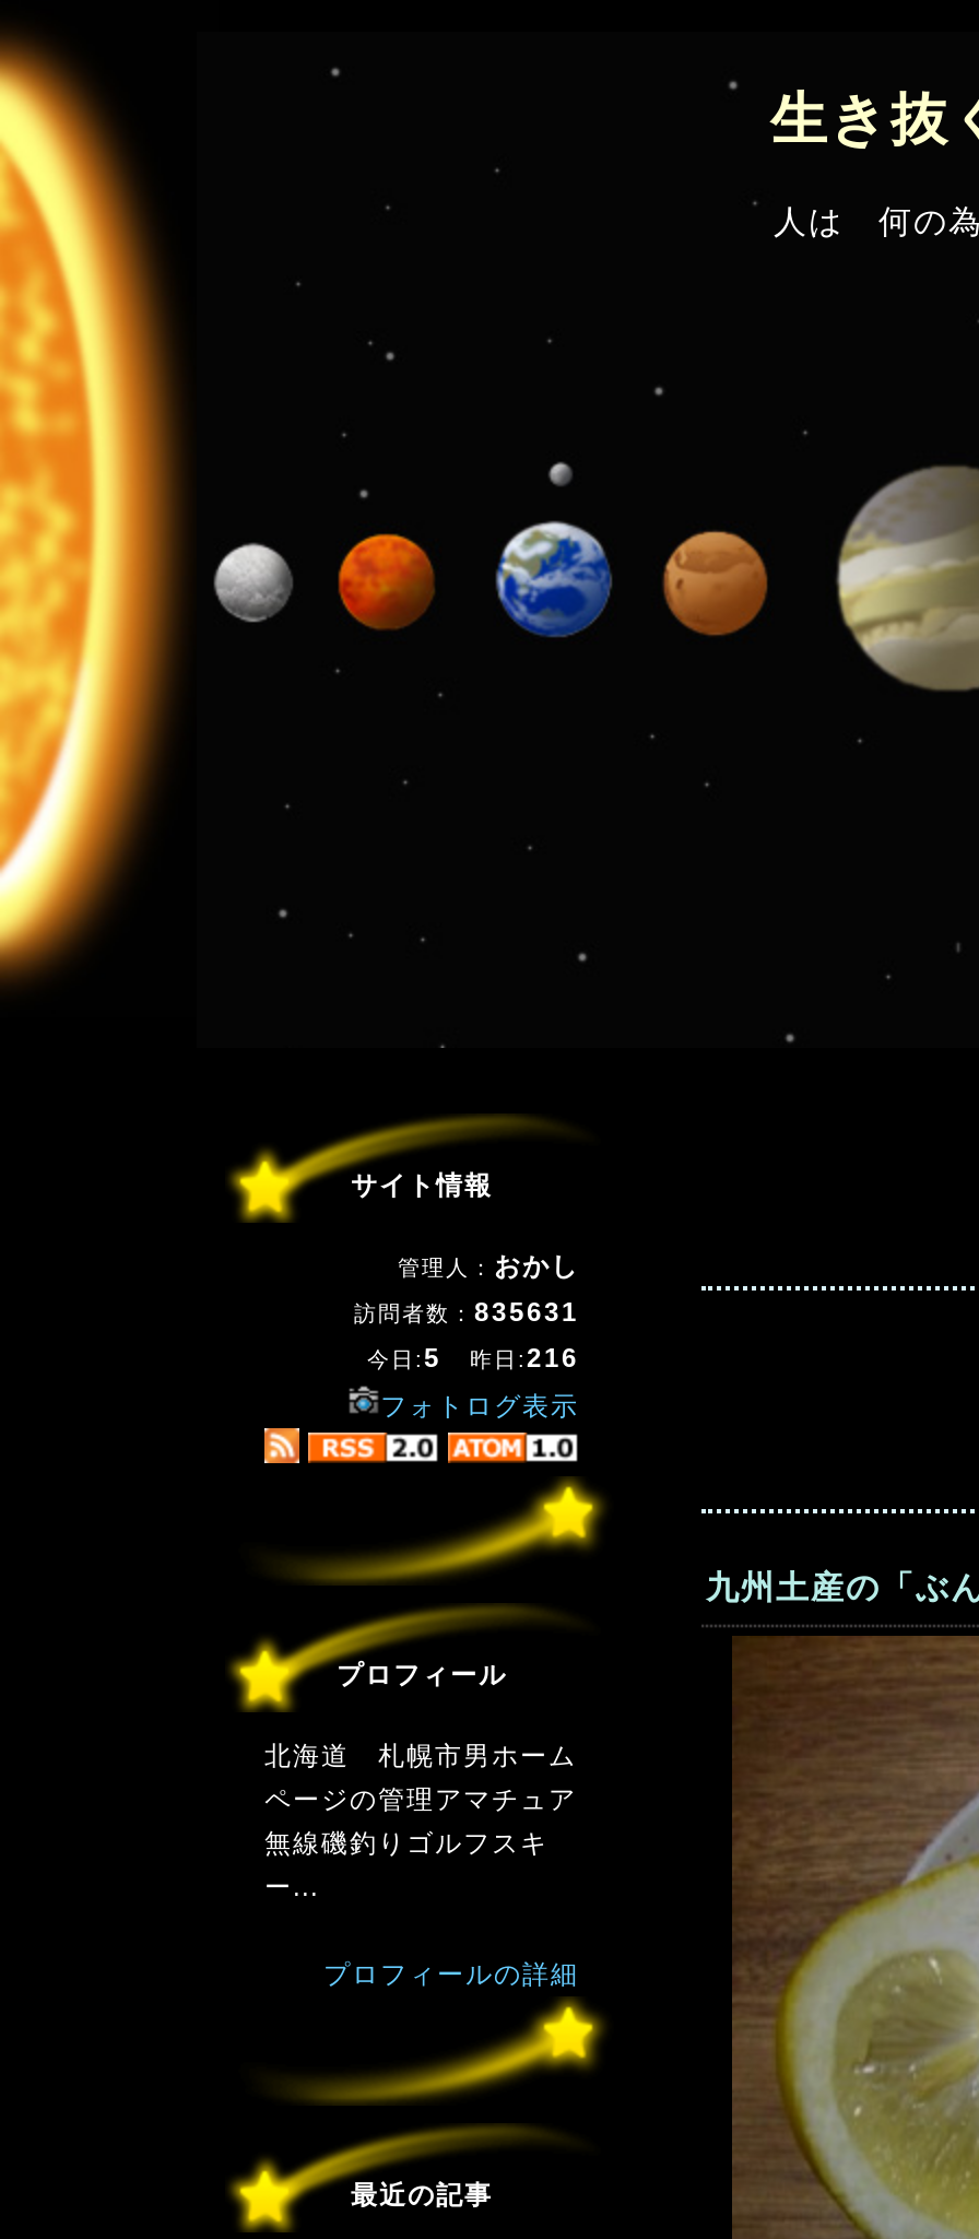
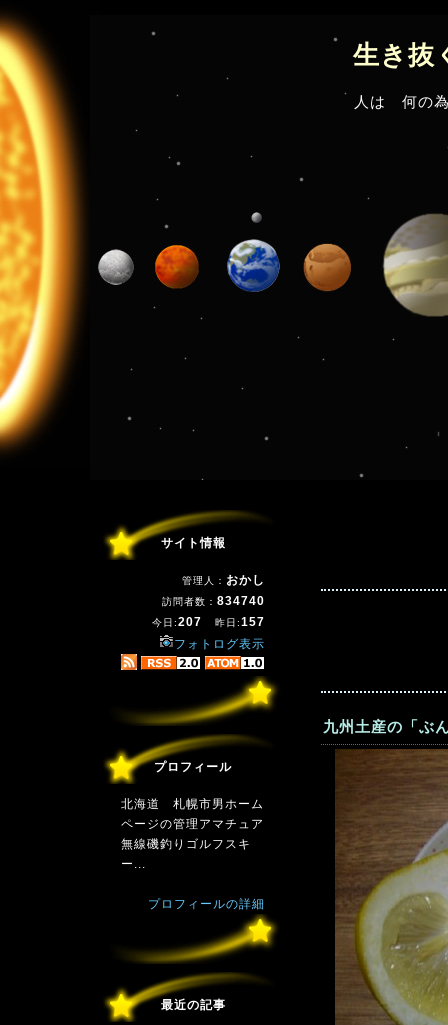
- 訪問者数：835631
+ 訪問者数：834740

- 今日: 5
+ 今日: 207

- 昨日: 216
+ 昨日: 157
